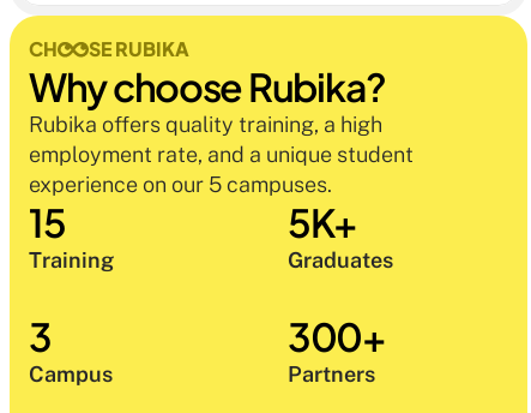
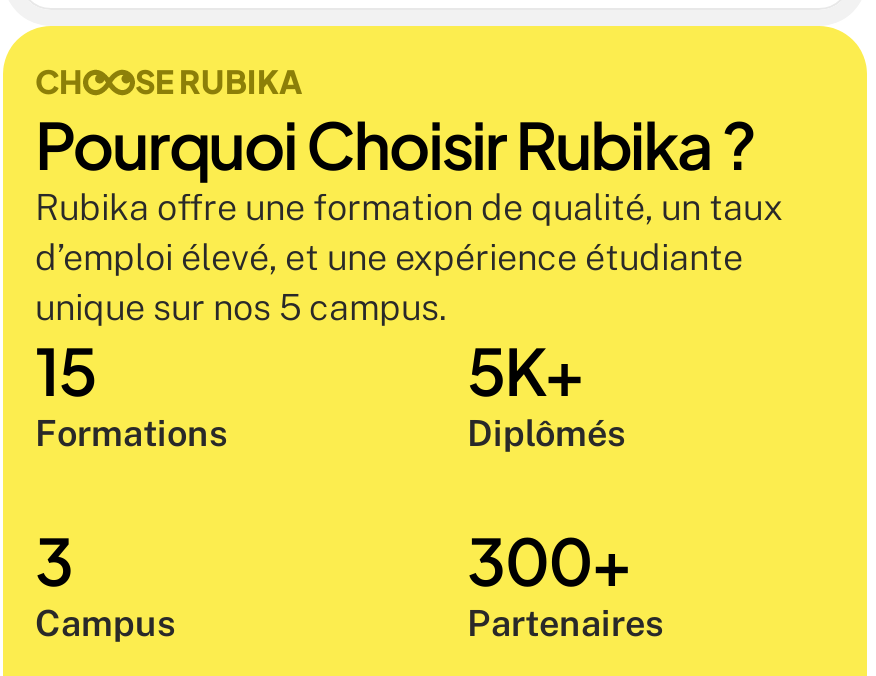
- Why choose Rubika?
- Rubika offers quality training, a high
- employment rate, and a unique student
- experience on our 5 campuses.
+ Pourquoi Choisir Rubika ?
+ Rubika offre une formation de qualité, un taux
+ d’emploi élevé, et une expérience étudiante
+ unique sur nos 5 campus.

- Training
+ Formations

- Graduates
+ Diplômés

- Partners
+ Partenaires
